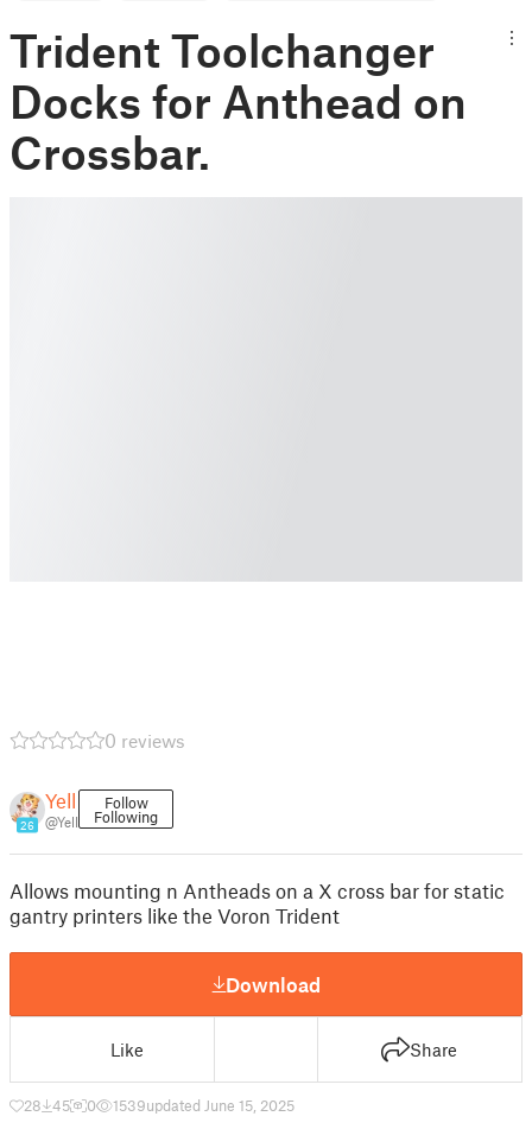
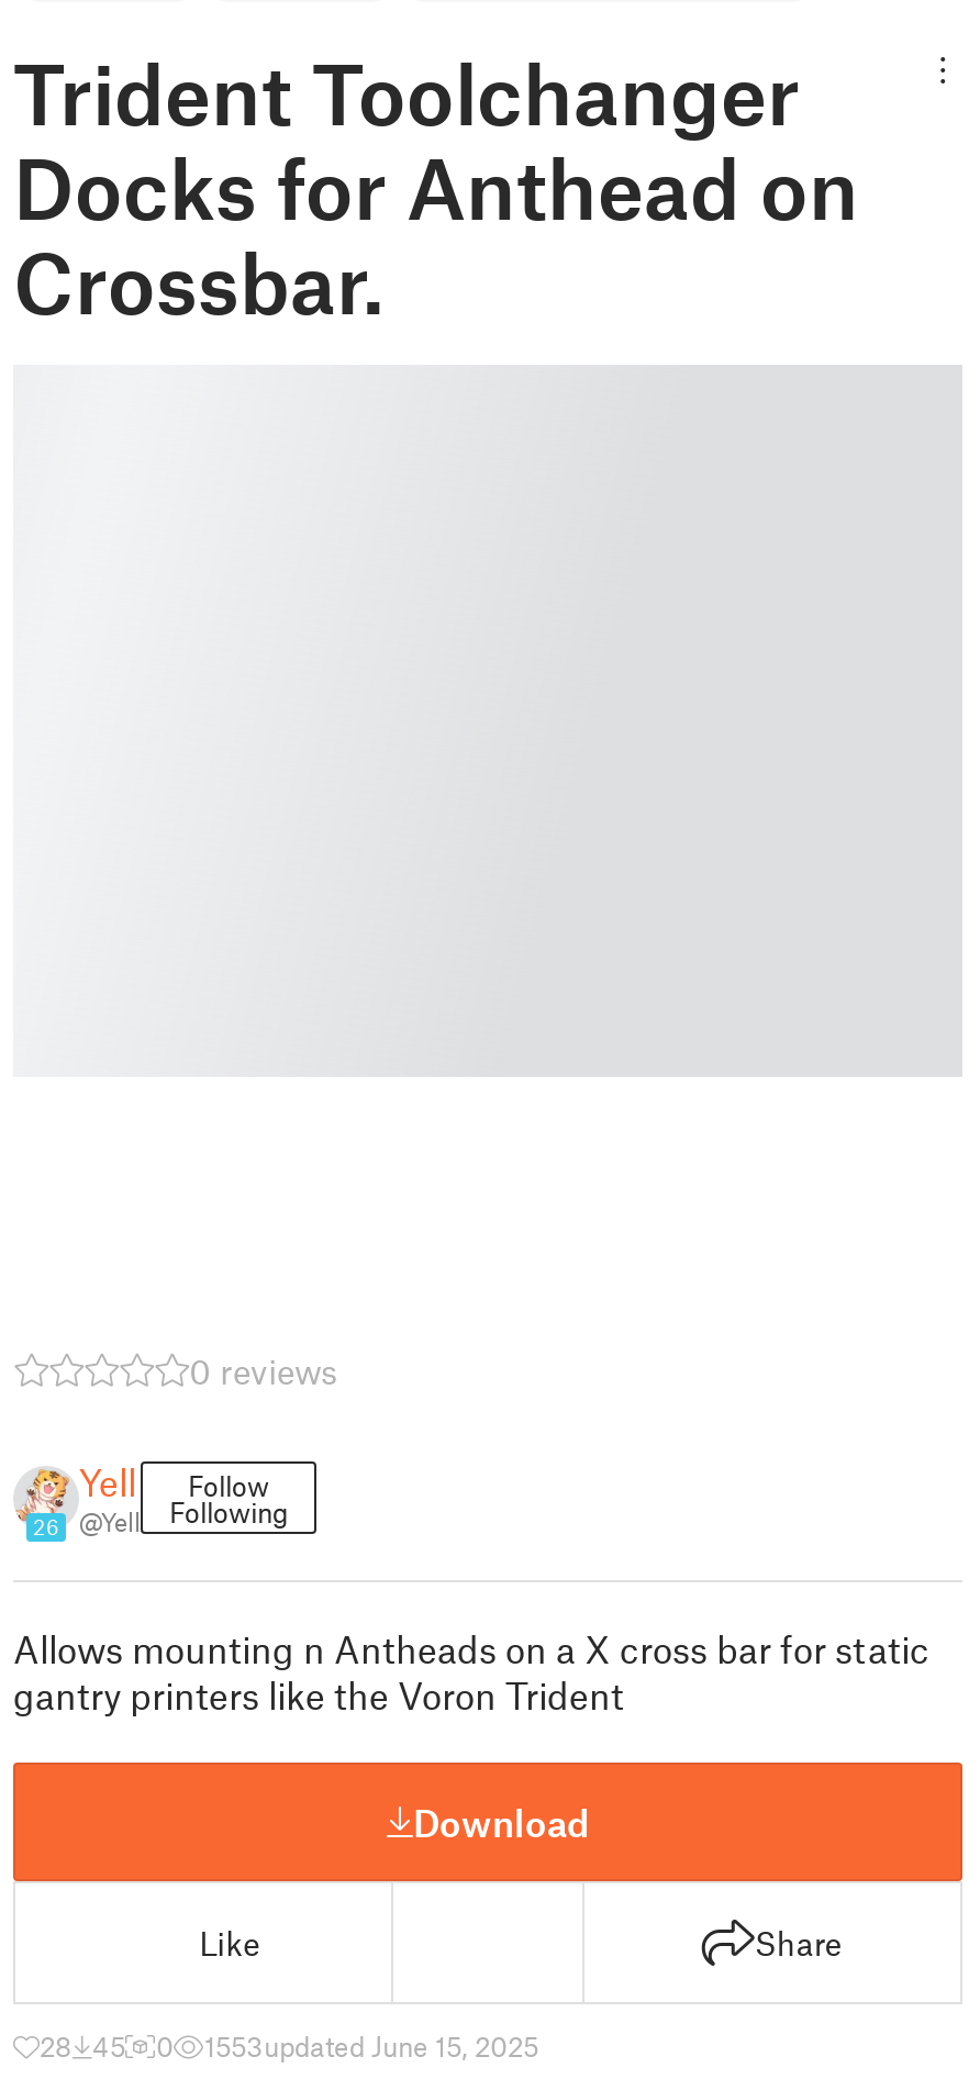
- 1539updated June 15, 2025
+ 1553updated June 15, 2025
